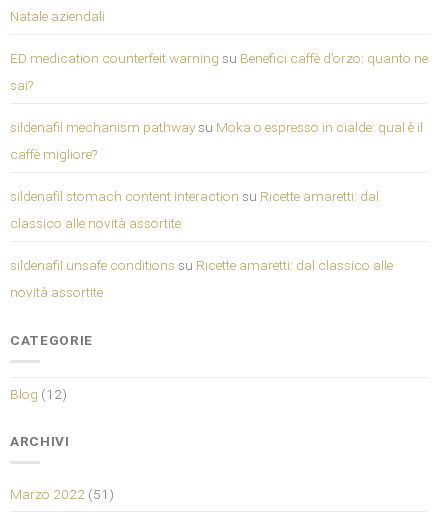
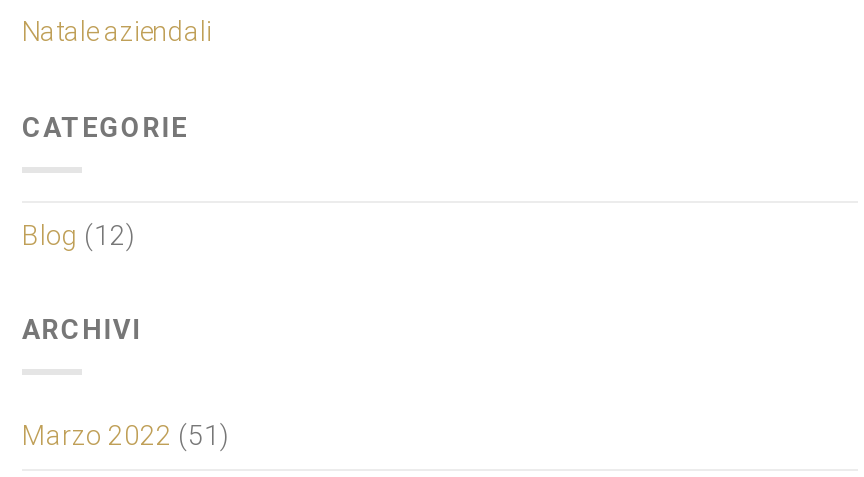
- ED medication counterfeit warning su Benefici caffè d’orzo: quanto ne
- sai?
- sildenafil mechanism pathway su Moka o espresso in cialde: qual è il
- caffè migliore?
- sildenafil stomach content interaction su Ricette amaretti: dal
- classico alle novità assortite
- sildenafil unsafe conditions su Ricette amaretti: dal classico alle
- novità assortite
